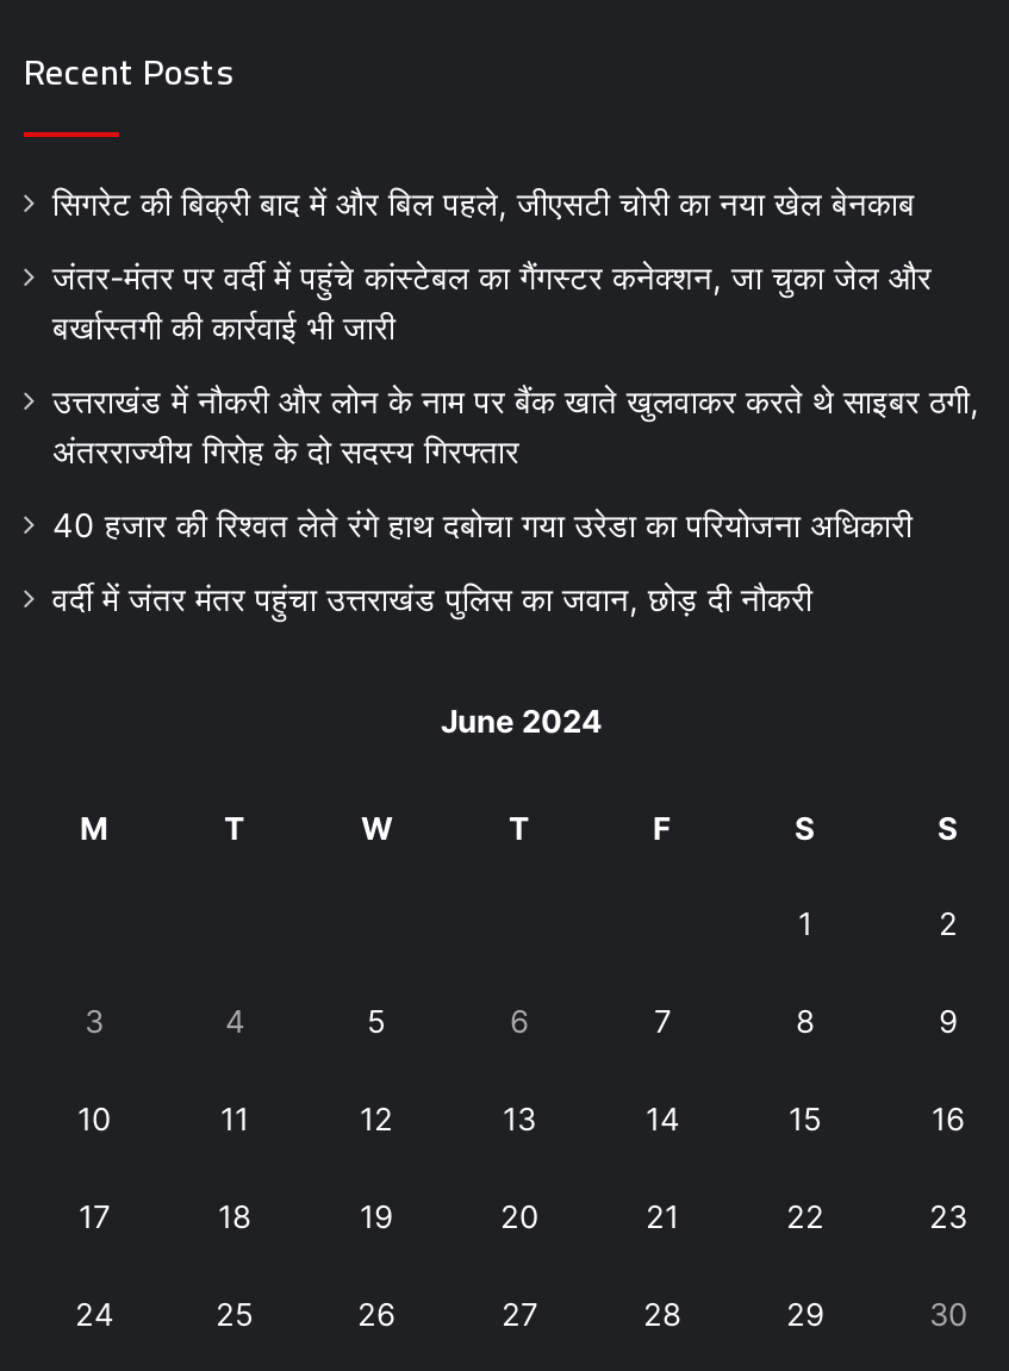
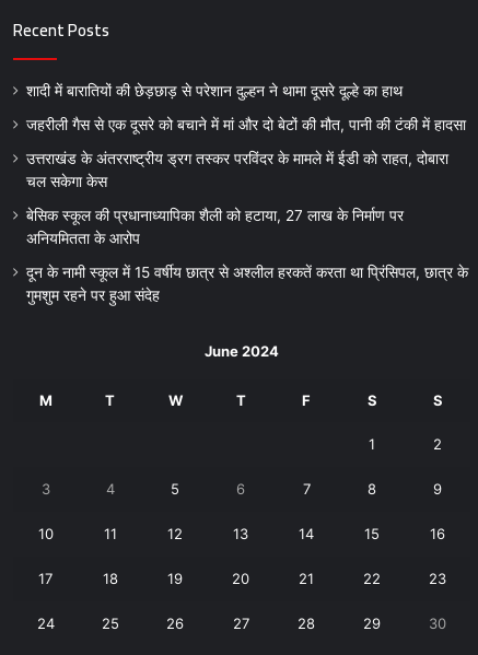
- सिगरेट की बिक्री बाद में और बिल पहले, जीएसटी चोरी का नया खेल बेनकाब
+ शादी में बारातियों की छेड़छाड़ से परेशान दुल्हन ने थामा दूसरे दूल्हे का हाथ

- जंतर-मंतर पर वर्दी में पहुंचे कांस्टेबल का गैंगस्टर कनेक्शन, जा चुका जेल और
- बर्खास्तगी की कार्रवाई भी जारी
+ जहरीली गैस से एक दूसरे को बचाने में मां और दो बेटों की मौत, पानी की टंकी में हादसा

- उत्तराखंड में नौकरी और लोन के नाम पर बैंक खाते खुलवाकर करते थे साइबर ठगी,
- अंतरराज्यीय गिरोह के दो सदस्य गिरफ्तार
+ उत्तराखंड के अंतरराष्ट्रीय ड्रग तस्कर परविंदर के मामले में ईडी को राहत, दोबारा
+ चल सकेगा केस

- 40 हजार की रिश्वत लेते रंगे हाथ दबोचा गया उरेडा का परियोजना अधिकारी
+ बेसिक स्कूल की प्रधानाध्यापिका शैली को हटाया, 27 लाख के निर्माण पर
+ अनियमितता के आरोप

- वर्दी में जंतर मंतर पहुंचा उत्तराखंड पुलिस का जवान, छोड़ दी नौकरी
+ दून के नामी स्कूल में 15 वर्षीय छात्र से अश्लील हरकतें करता था प्रिंसिपल, छात्र के
+ गुमशुम रहने पर हुआ संदेह
